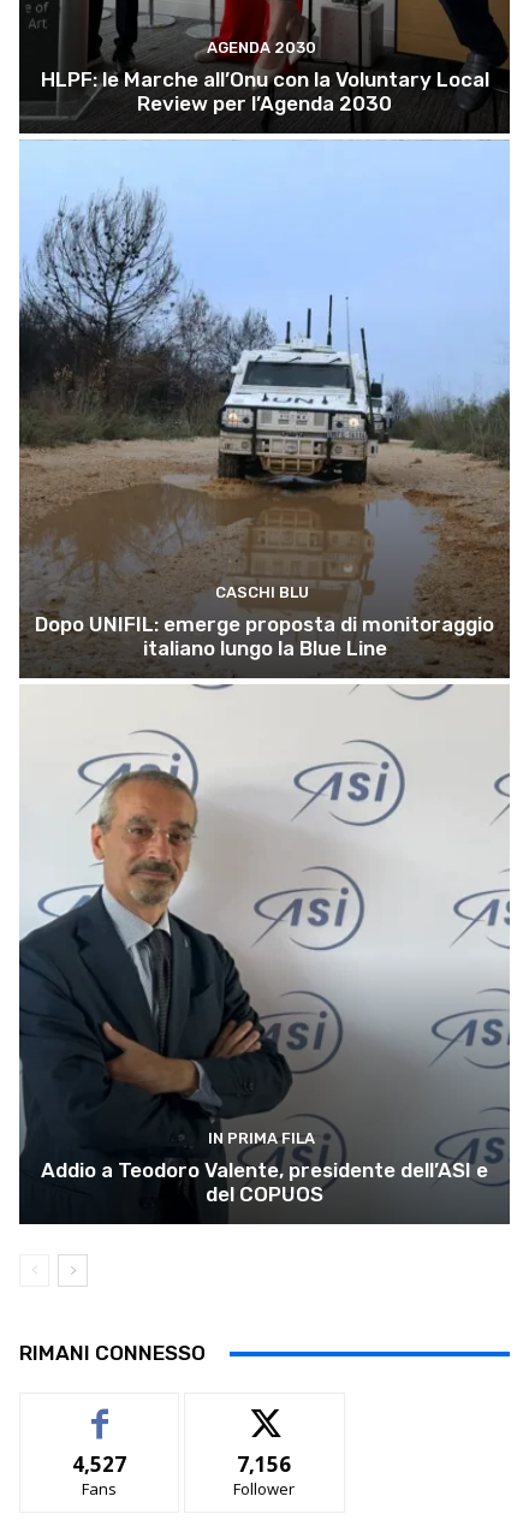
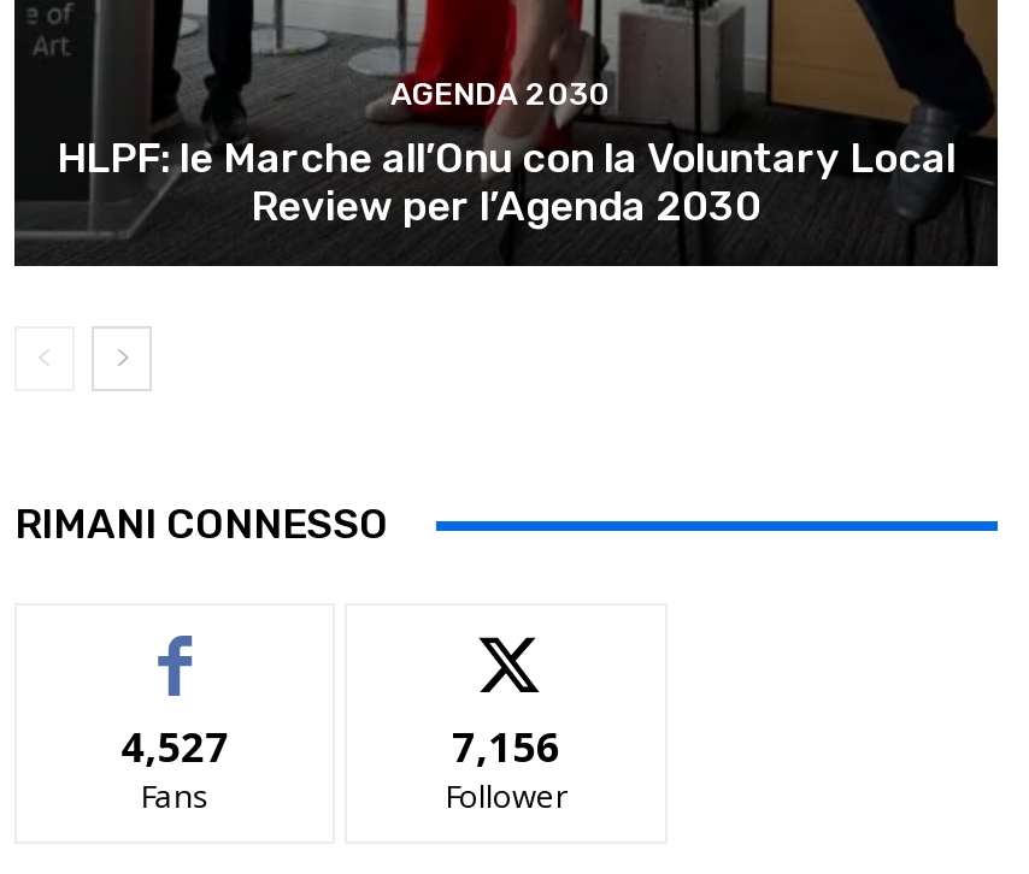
- [image]
- CASCHI BLU
- Dopo UNIFIL: emerge proposta di monitoraggio
- italiano lungo la Blue Line

- [image]
- IN PRIMA FILA
- Addio a Teodoro Valente, presidente dell’ASI e
- del COPUOS
